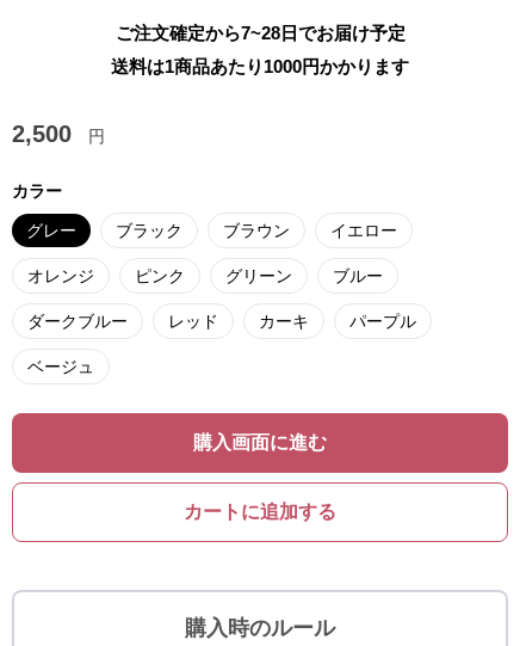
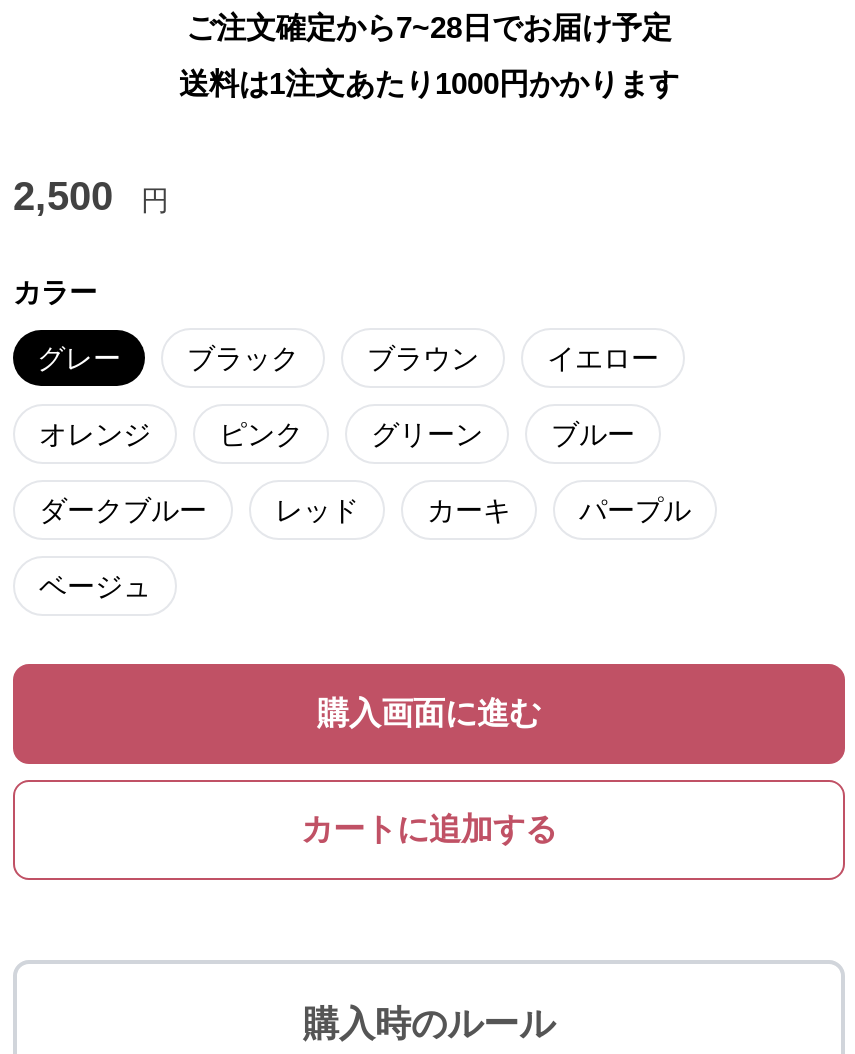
- 送料は1商品あたり1000円かかります
+ 送料は1注文あたり1000円かかります
